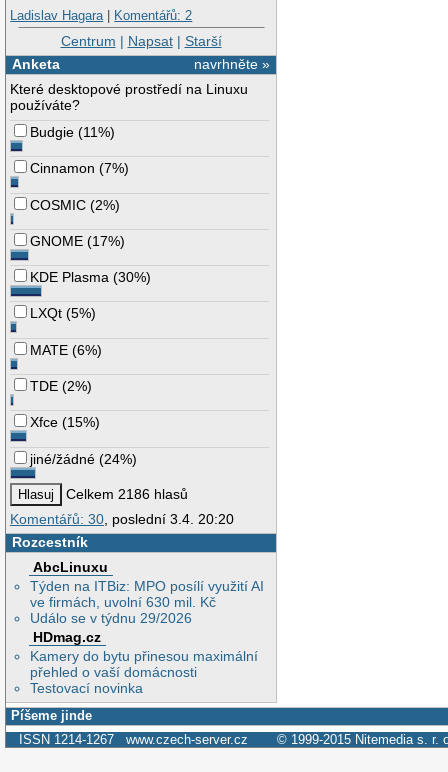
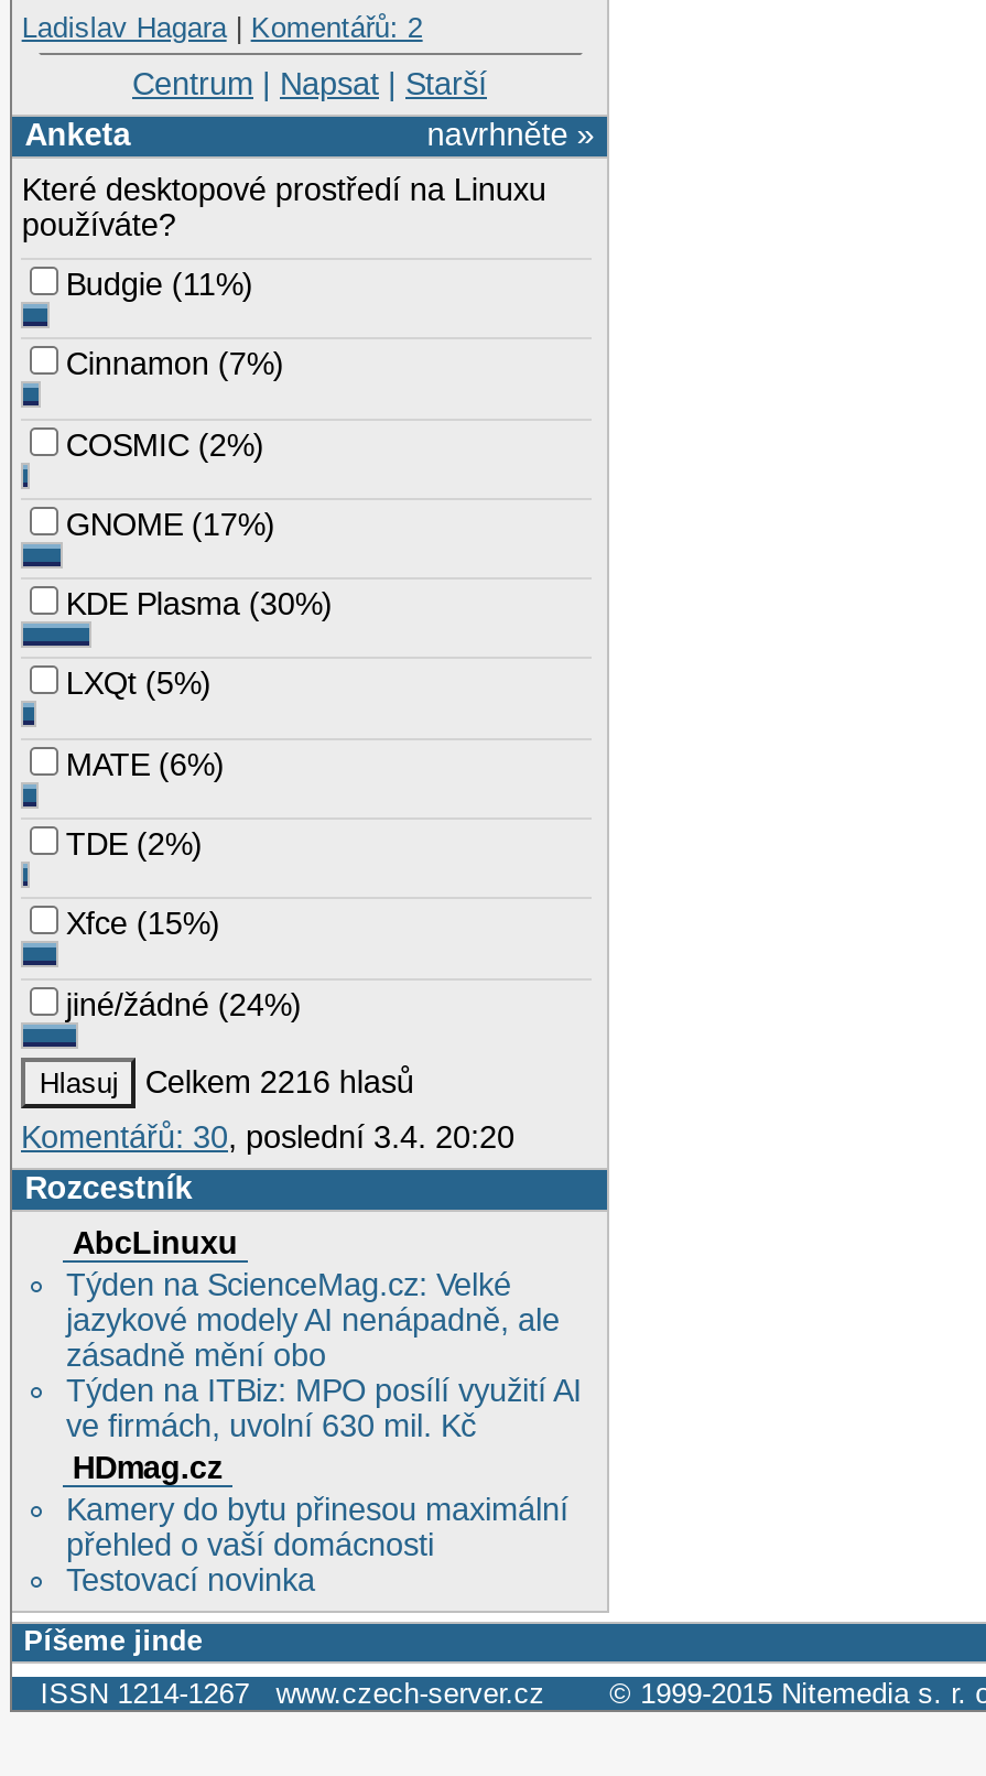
- Celkem 2186 hlasů
+ Celkem 2216 hlasů

+ Týden na ScienceMag.cz: Velké
+ jazykové modely AI nenápadně, ale
+ zásadně mění obo

moved down: Týden na ITBiz: MPO posílí využití AI | ve firmách, uvolní 630 mil. Kč

- Událo se v týdnu 29/2026
